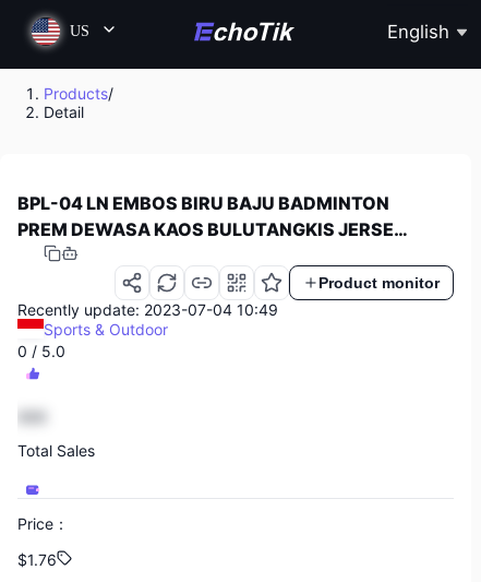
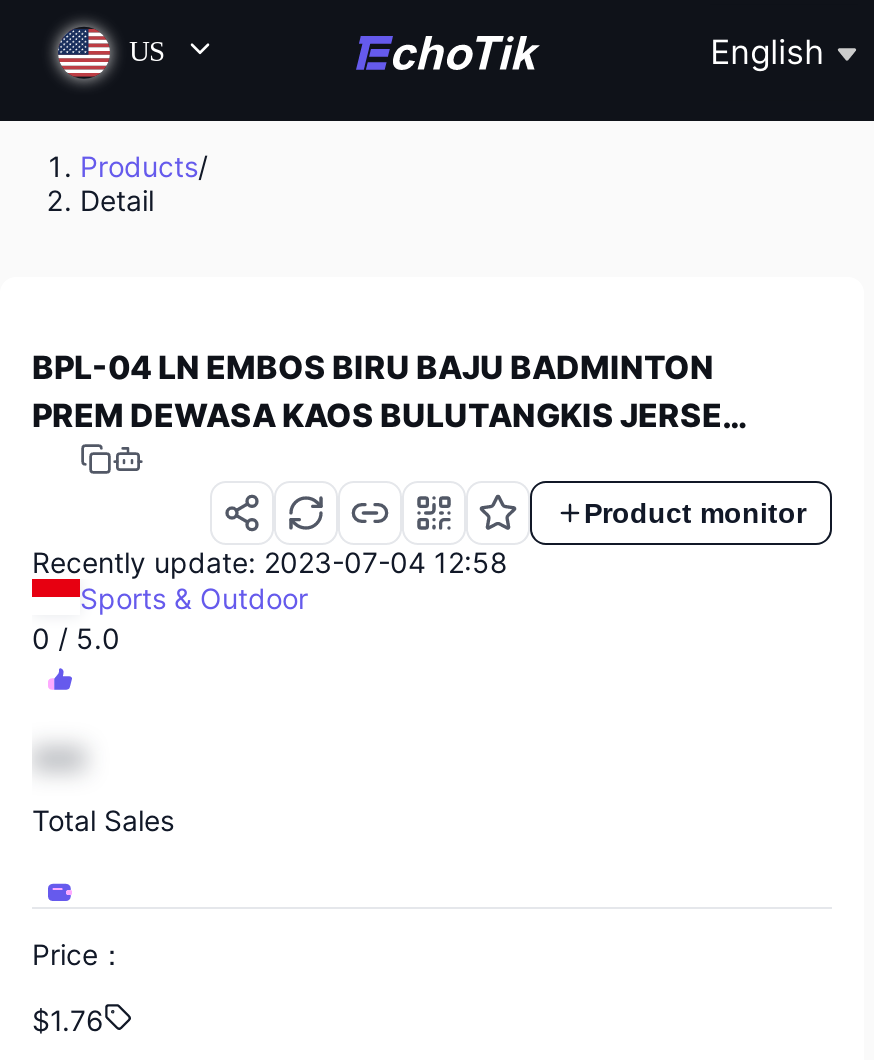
- Recently update: 2023-07-04 10:49
+ Recently update: 2023-07-04 12:58
